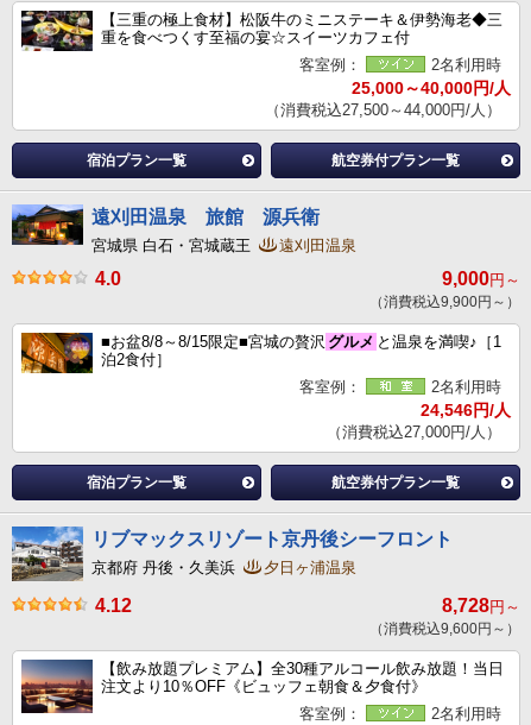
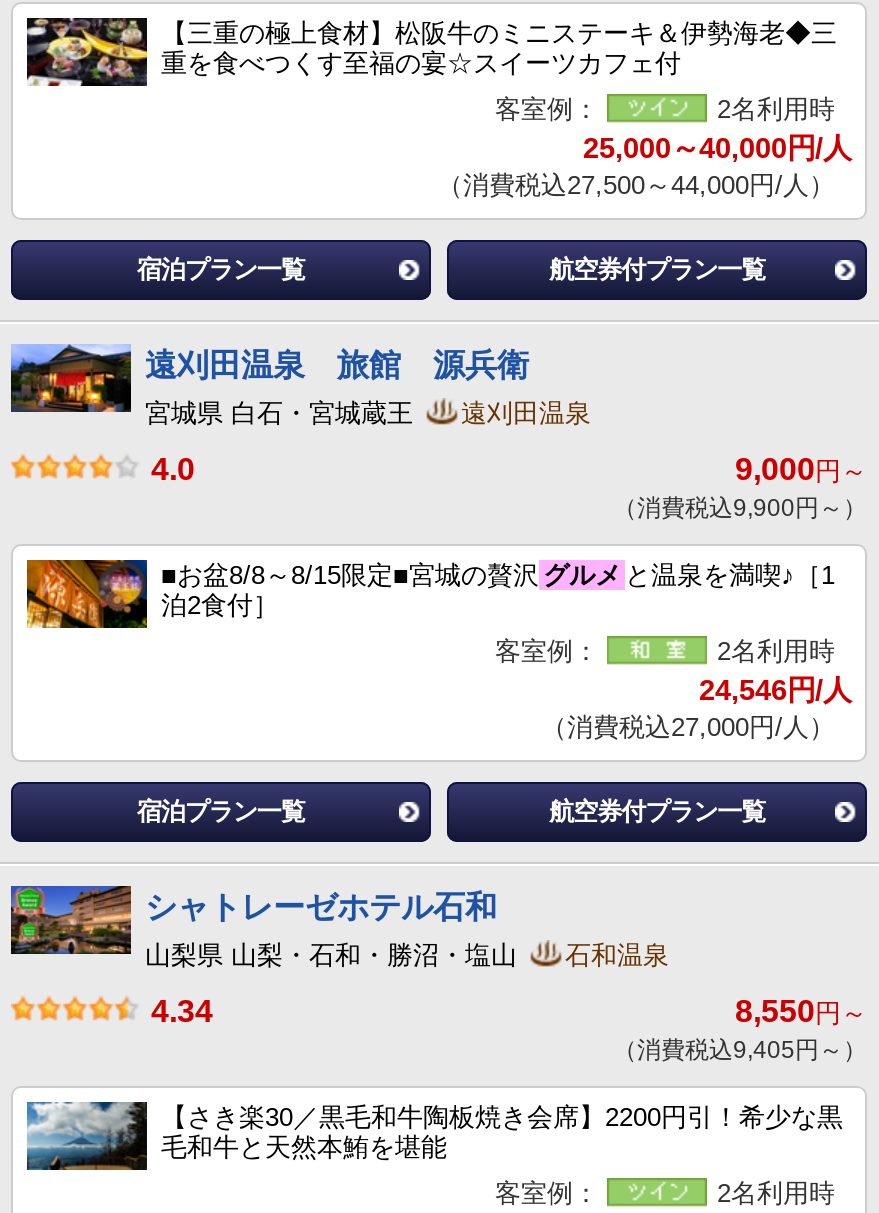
- [image]
- リブマックスリゾート京丹後シーフロント
+ [image]
+ シャトレーゼホテル石和

- 京都府 丹後・久美浜
- 夕日ヶ浦温泉
+ 山梨県 山梨・石和・勝沼・塩山
+ 石和温泉

- 4.12
- 8,728円～
- （消費税込9,600円～）
+ 4.34
+ 8,550円～
+ （消費税込9,405円～）

- [image]
- 【飲み放題プレミアム】全30種アルコール飲み放題！当日
- 注文より10％OFF《ビュッフェ朝食＆夕食付》
+ [image]
+ 【さき楽30／黒毛和牛陶板焼き会席】2200円引！希少な黒
+ 毛和牛と天然本鮪を堪能
